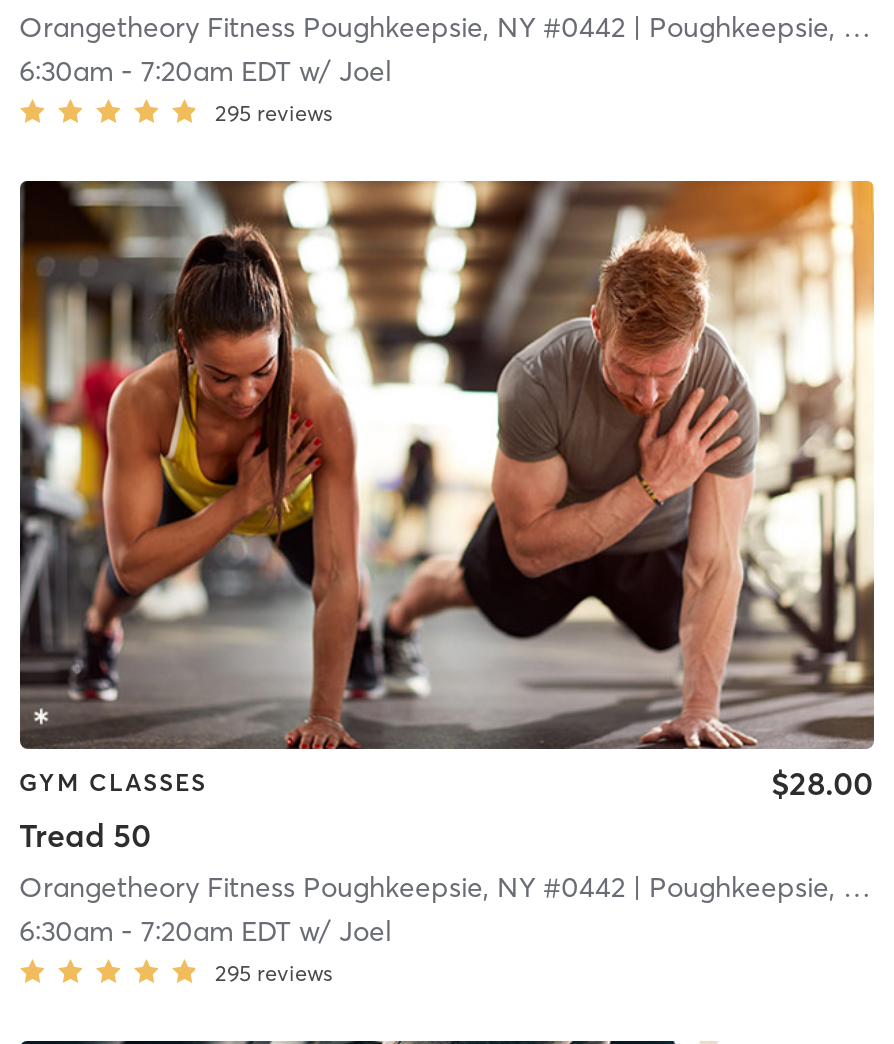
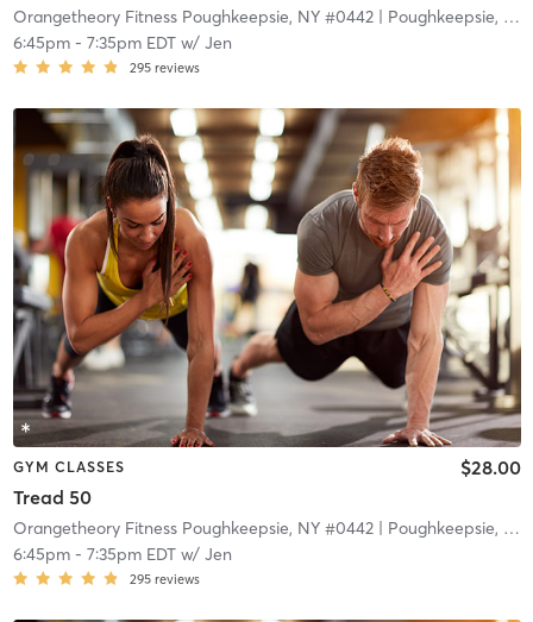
- 6:30am - 7:20am EDT w/ Joel
+ 6:45pm - 7:35pm EDT w/ Jen

- 6:30am - 7:20am EDT w/ Joel
+ 6:45pm - 7:35pm EDT w/ Jen
